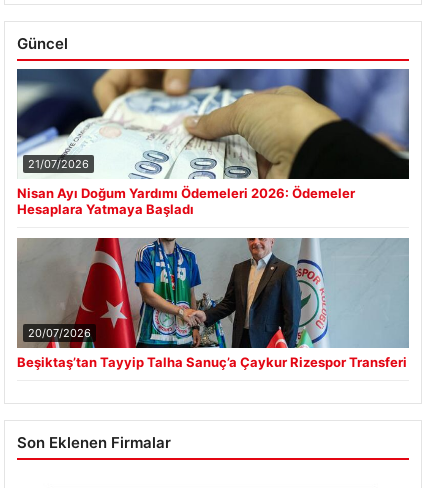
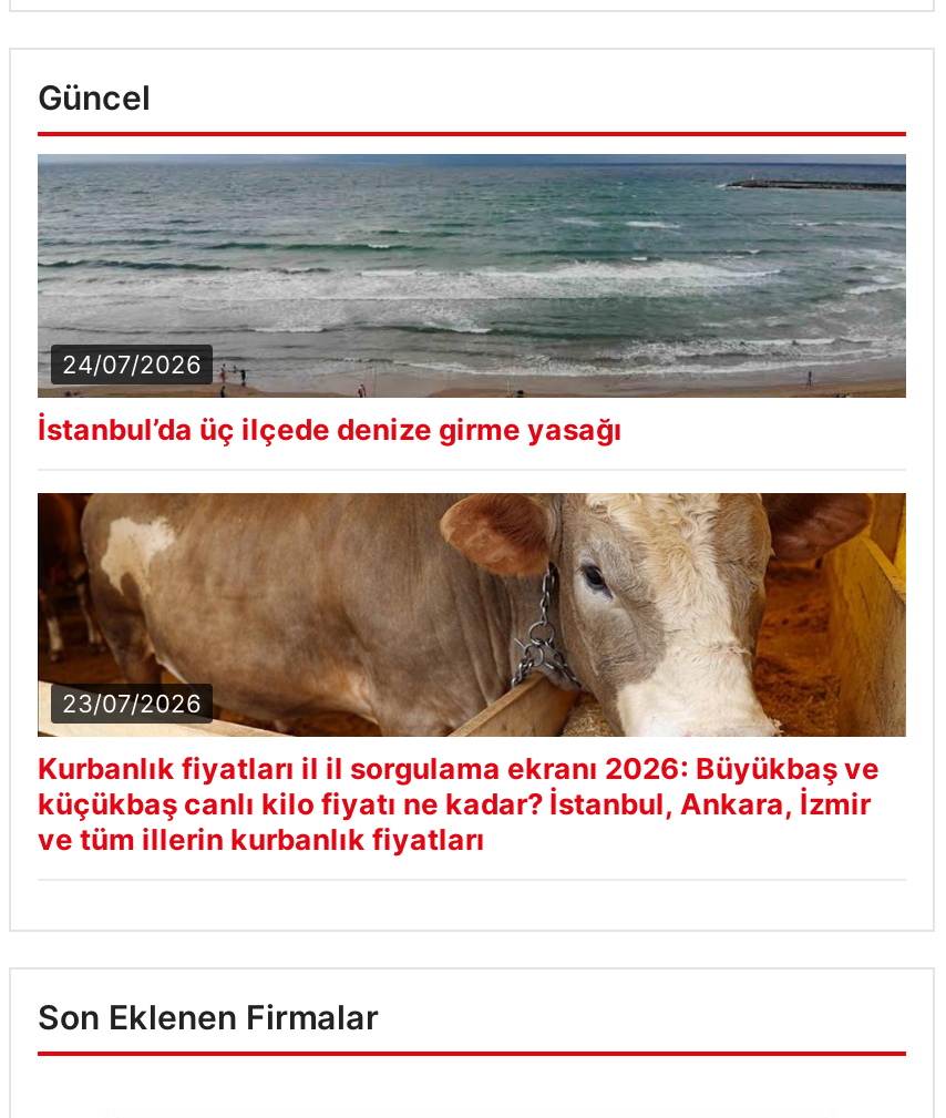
- [image]
- 21/07/2026
+ [image]
+ 24/07/2026

- Nisan Ayı Doğum Yardımı Ödemeleri 2026: Ödemeler
- Hesaplara Yatmaya Başladı
+ İstanbul’da üç ilçede denize girme yasağı

- [image]
- 20/07/2026
+ [image]
+ 23/07/2026

- Beşiktaş’tan Tayyip Talha Sanuç’a Çaykur Rizespor Transferi
+ Kurbanlık fiyatları il il sorgulama ekranı 2026: Büyükbaş ve
+ küçükbaş canlı kilo fiyatı ne kadar? İstanbul, Ankara, İzmir
+ ve tüm illerin kurbanlık fiyatları
